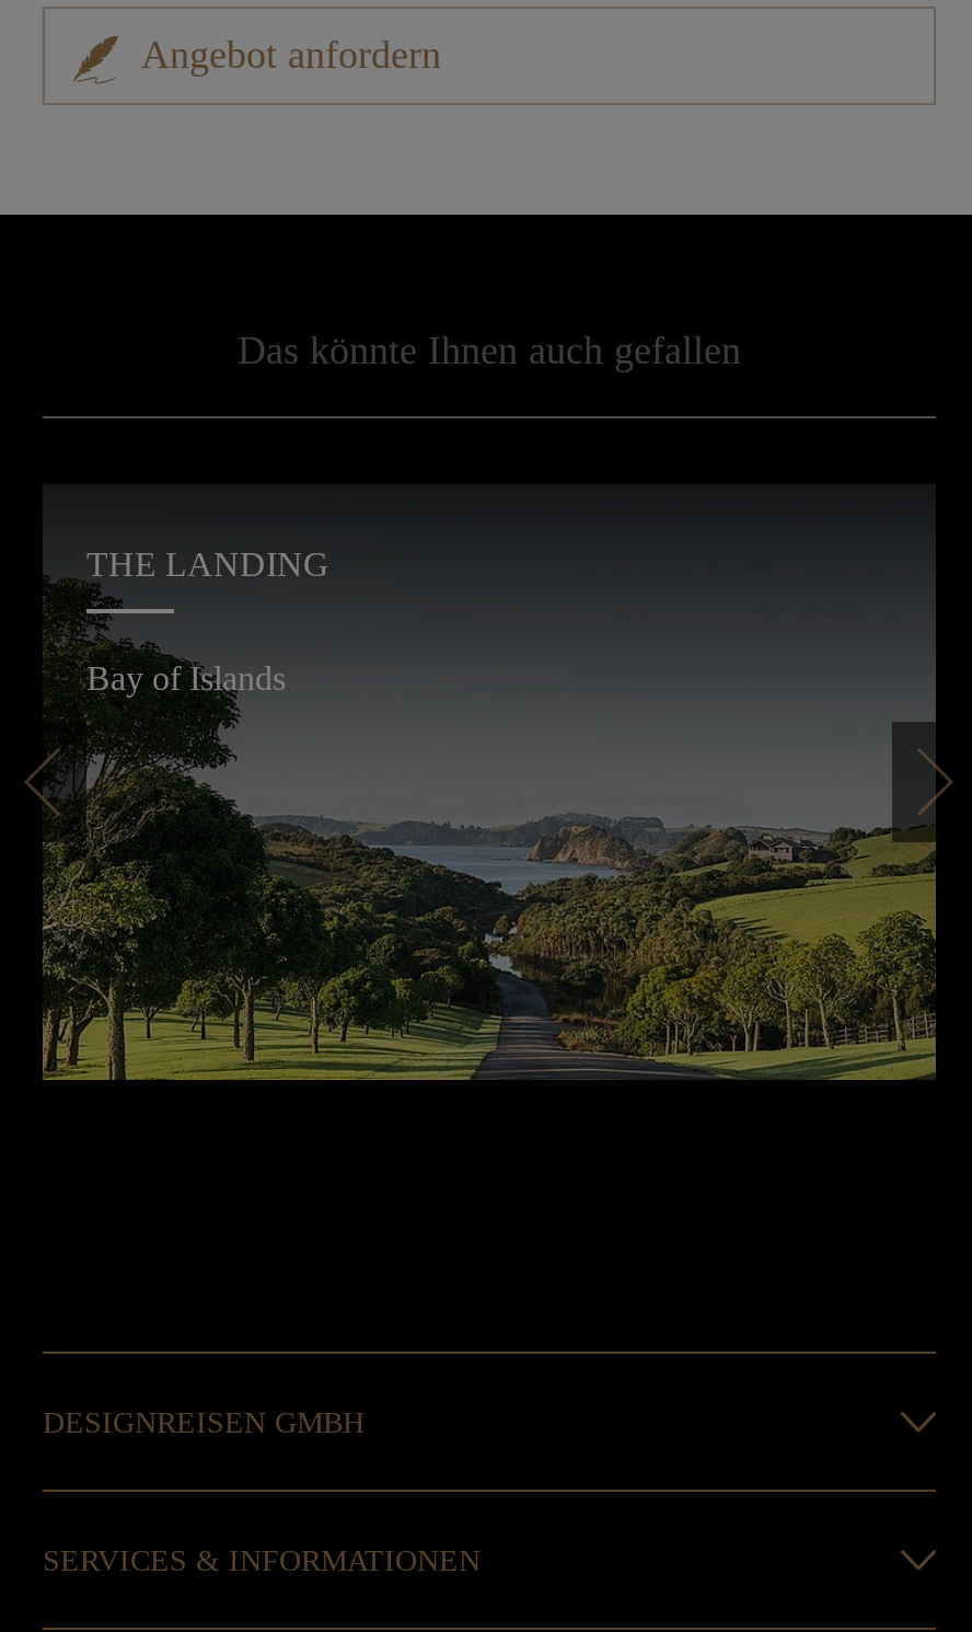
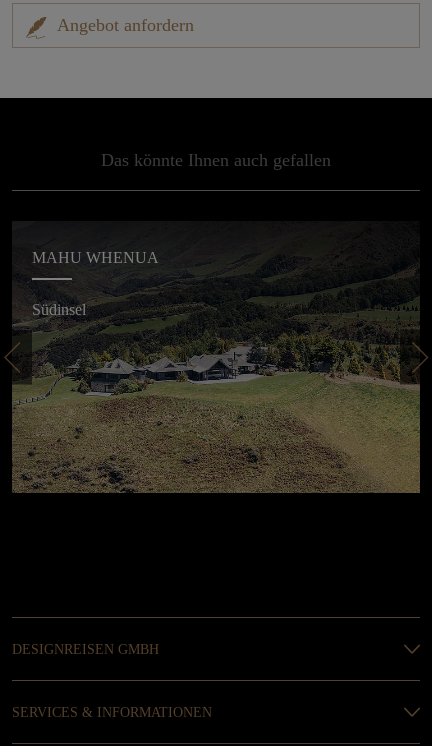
- [image]
- THE LANDING
+ [image]
+ MAHU WHENUA

- Bay of Islands
+ Südinsel
